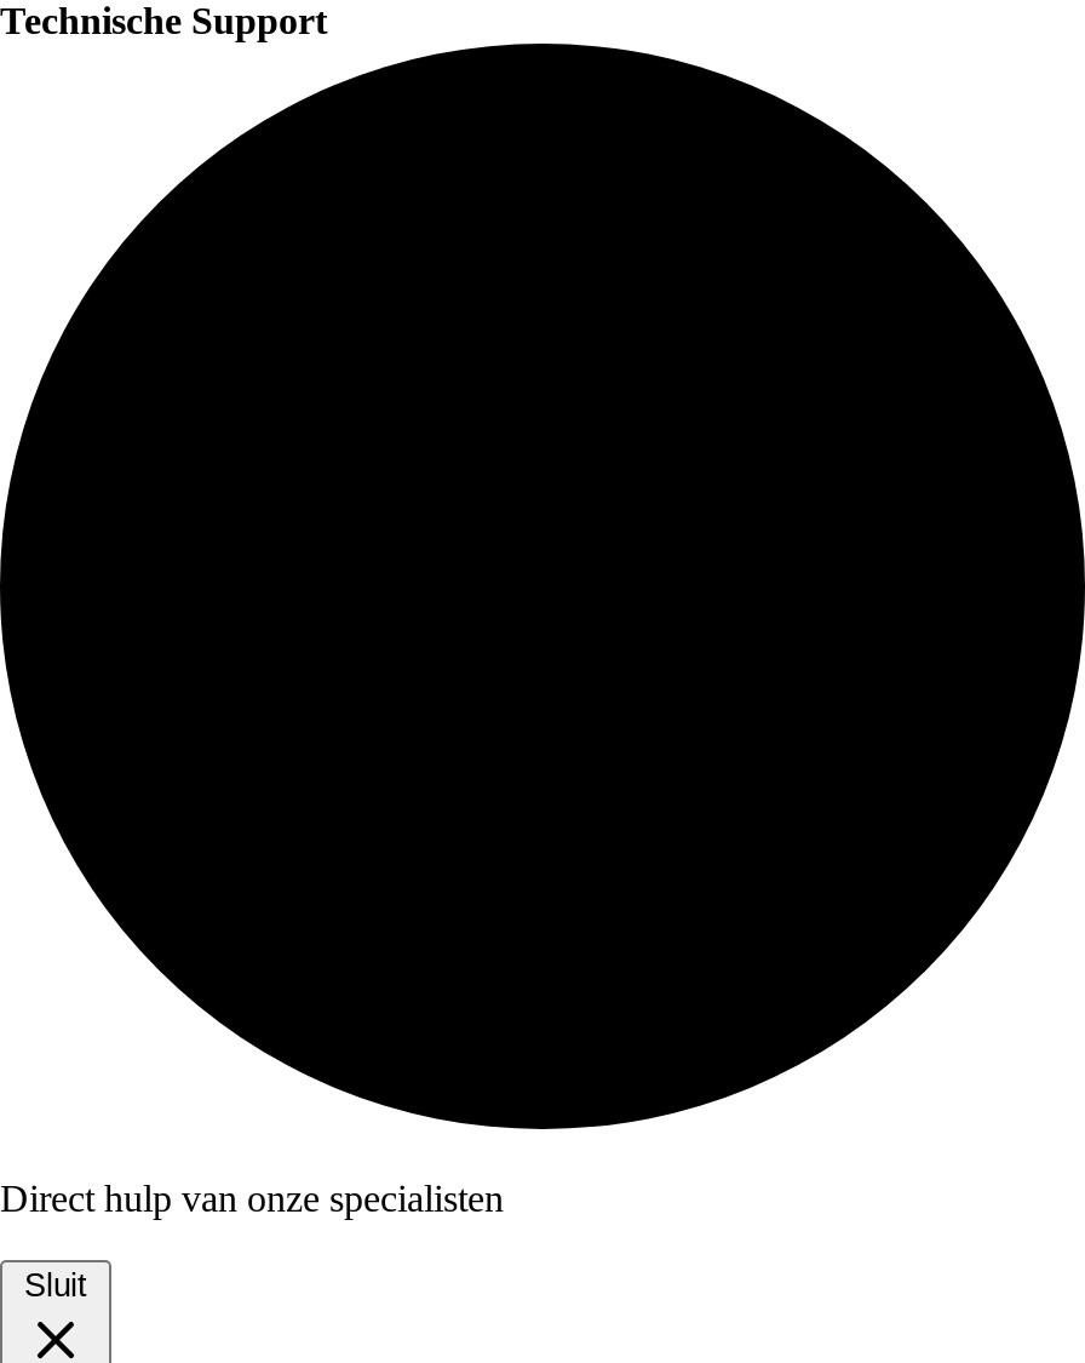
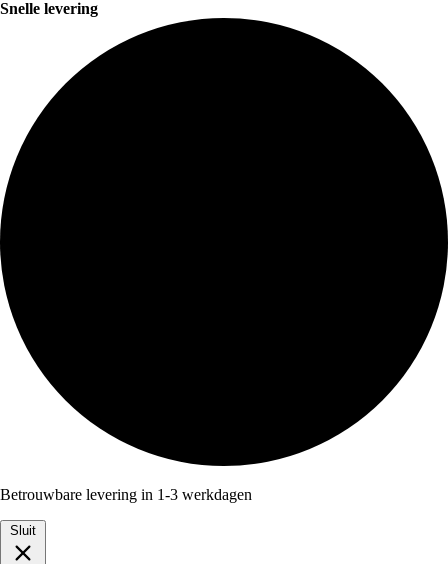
- Technische Support
+ Snelle levering

- Direct hulp van onze specialisten
+ Betrouwbare levering in 1-3 werkdagen
